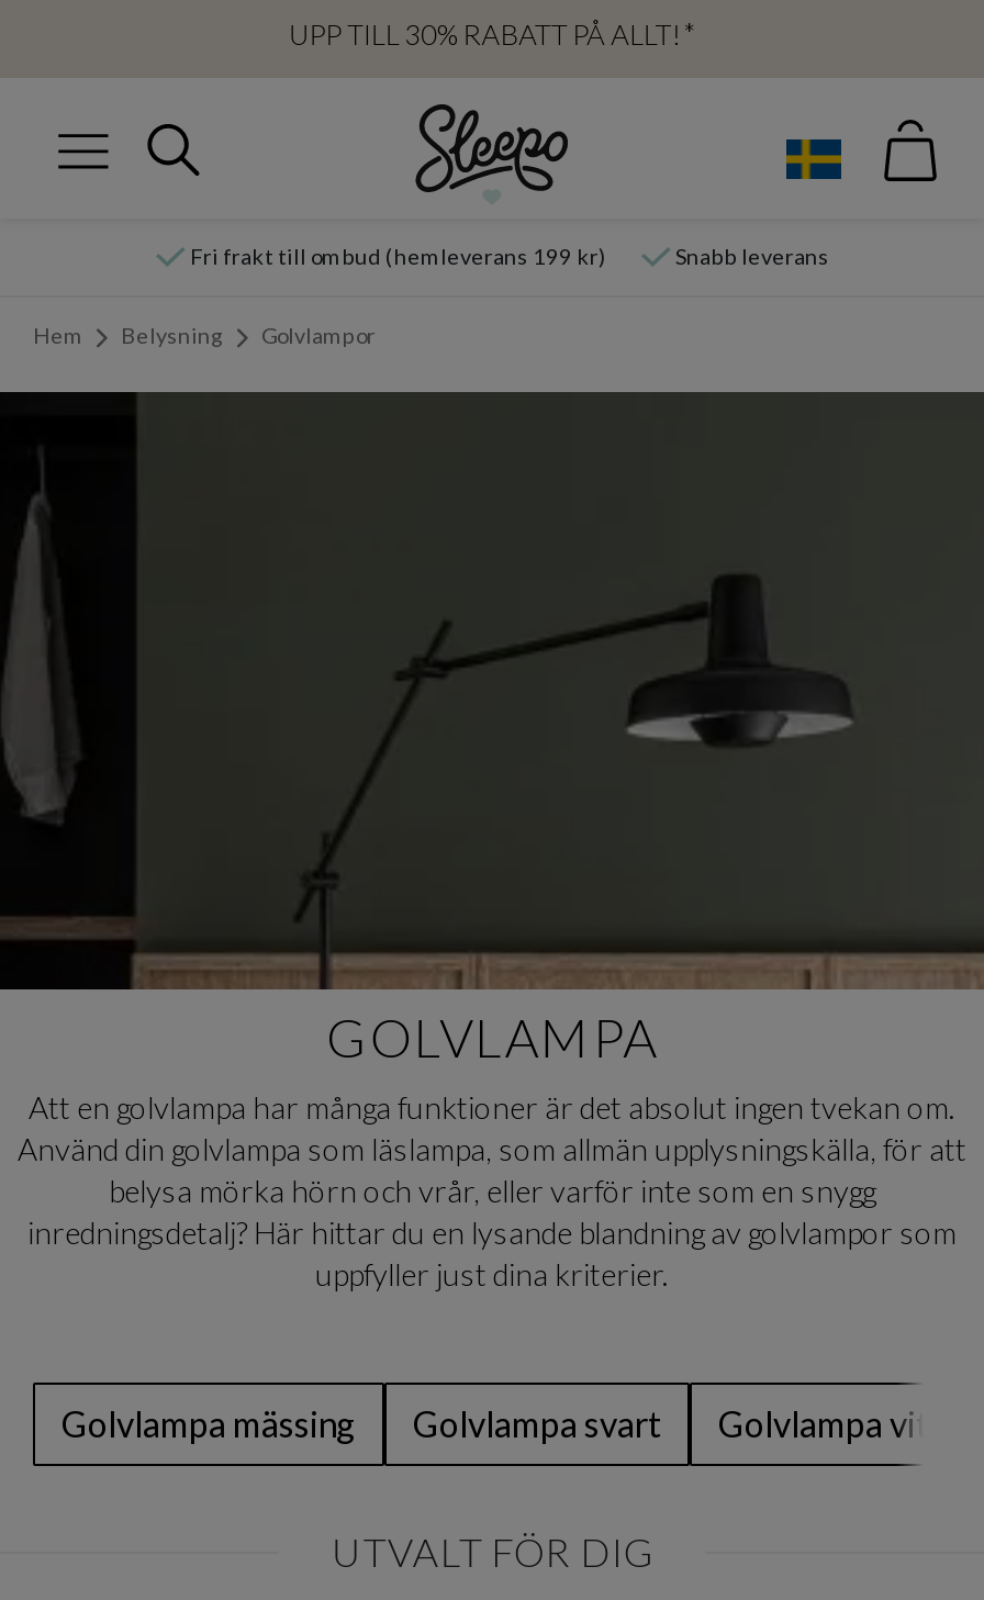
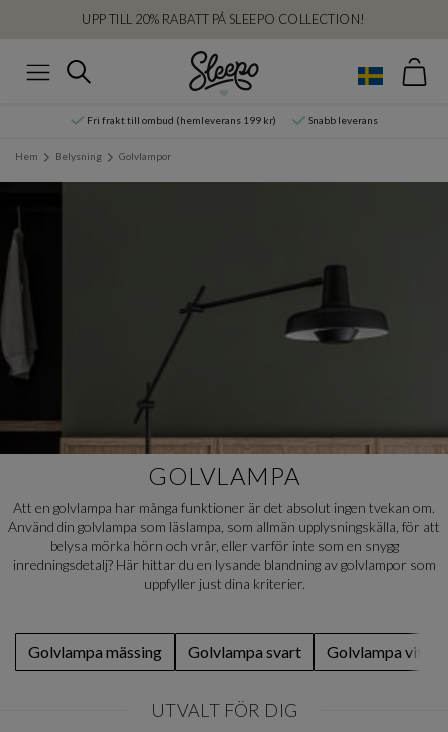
- UPP TILL 30% RABATT PÅ ALLT!*
+ UPP TILL 20% RABATT PÅ SLEEPO COLLECTION!
